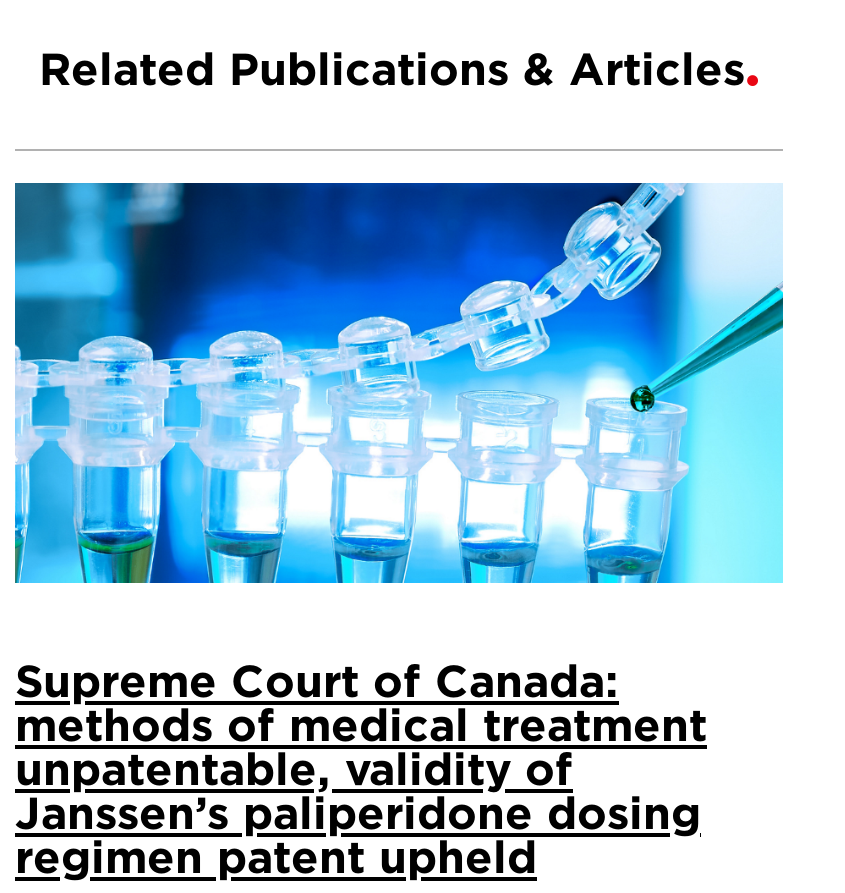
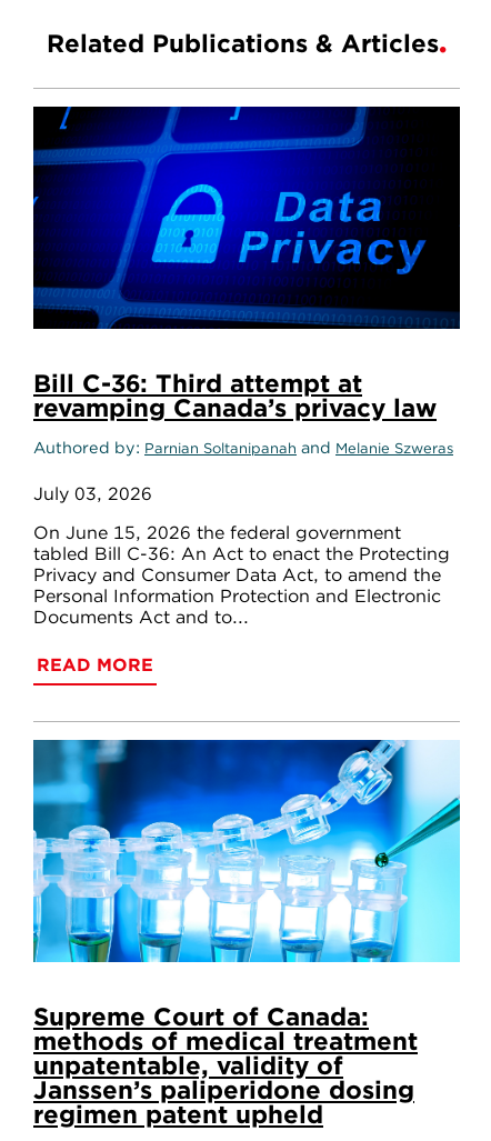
+ [image]
+ Bill C-36: Third attempt at
+ revamping Canada’s privacy law
+ Authored by Parnian Soltanipanah and Melanie Szweras
+ July 03, 2026
+ On June 15, 2026 the federal government
+ tabled Bill C-36: An Act to enact the Protecting
+ Privacy and Consumer Data Act, to amend the
+ Personal Information Protection and Electronic
+ Documents Act and to...
+ READ MORE
